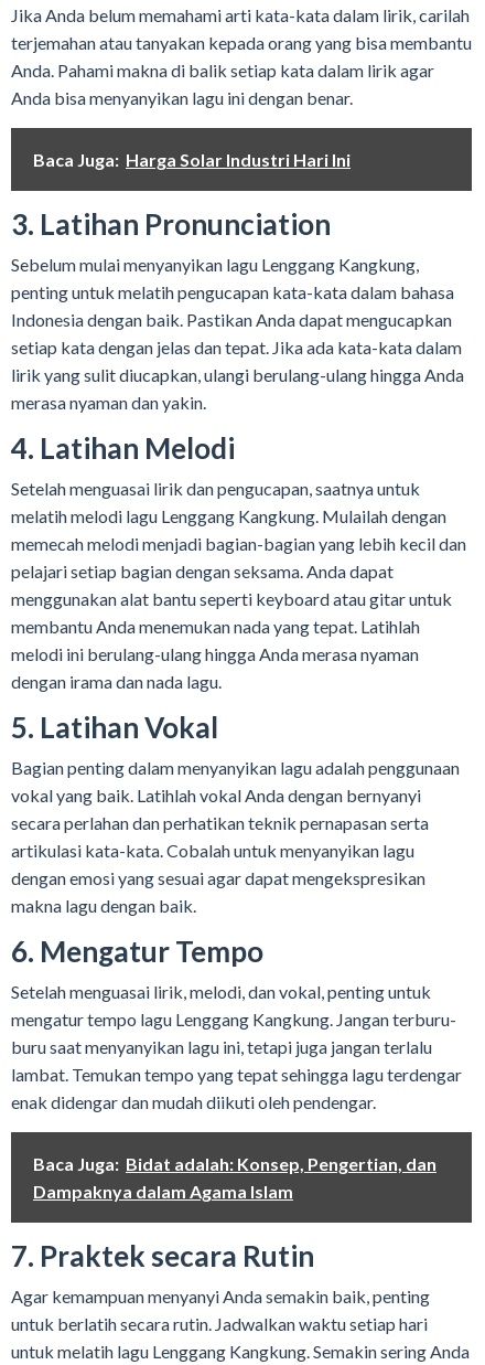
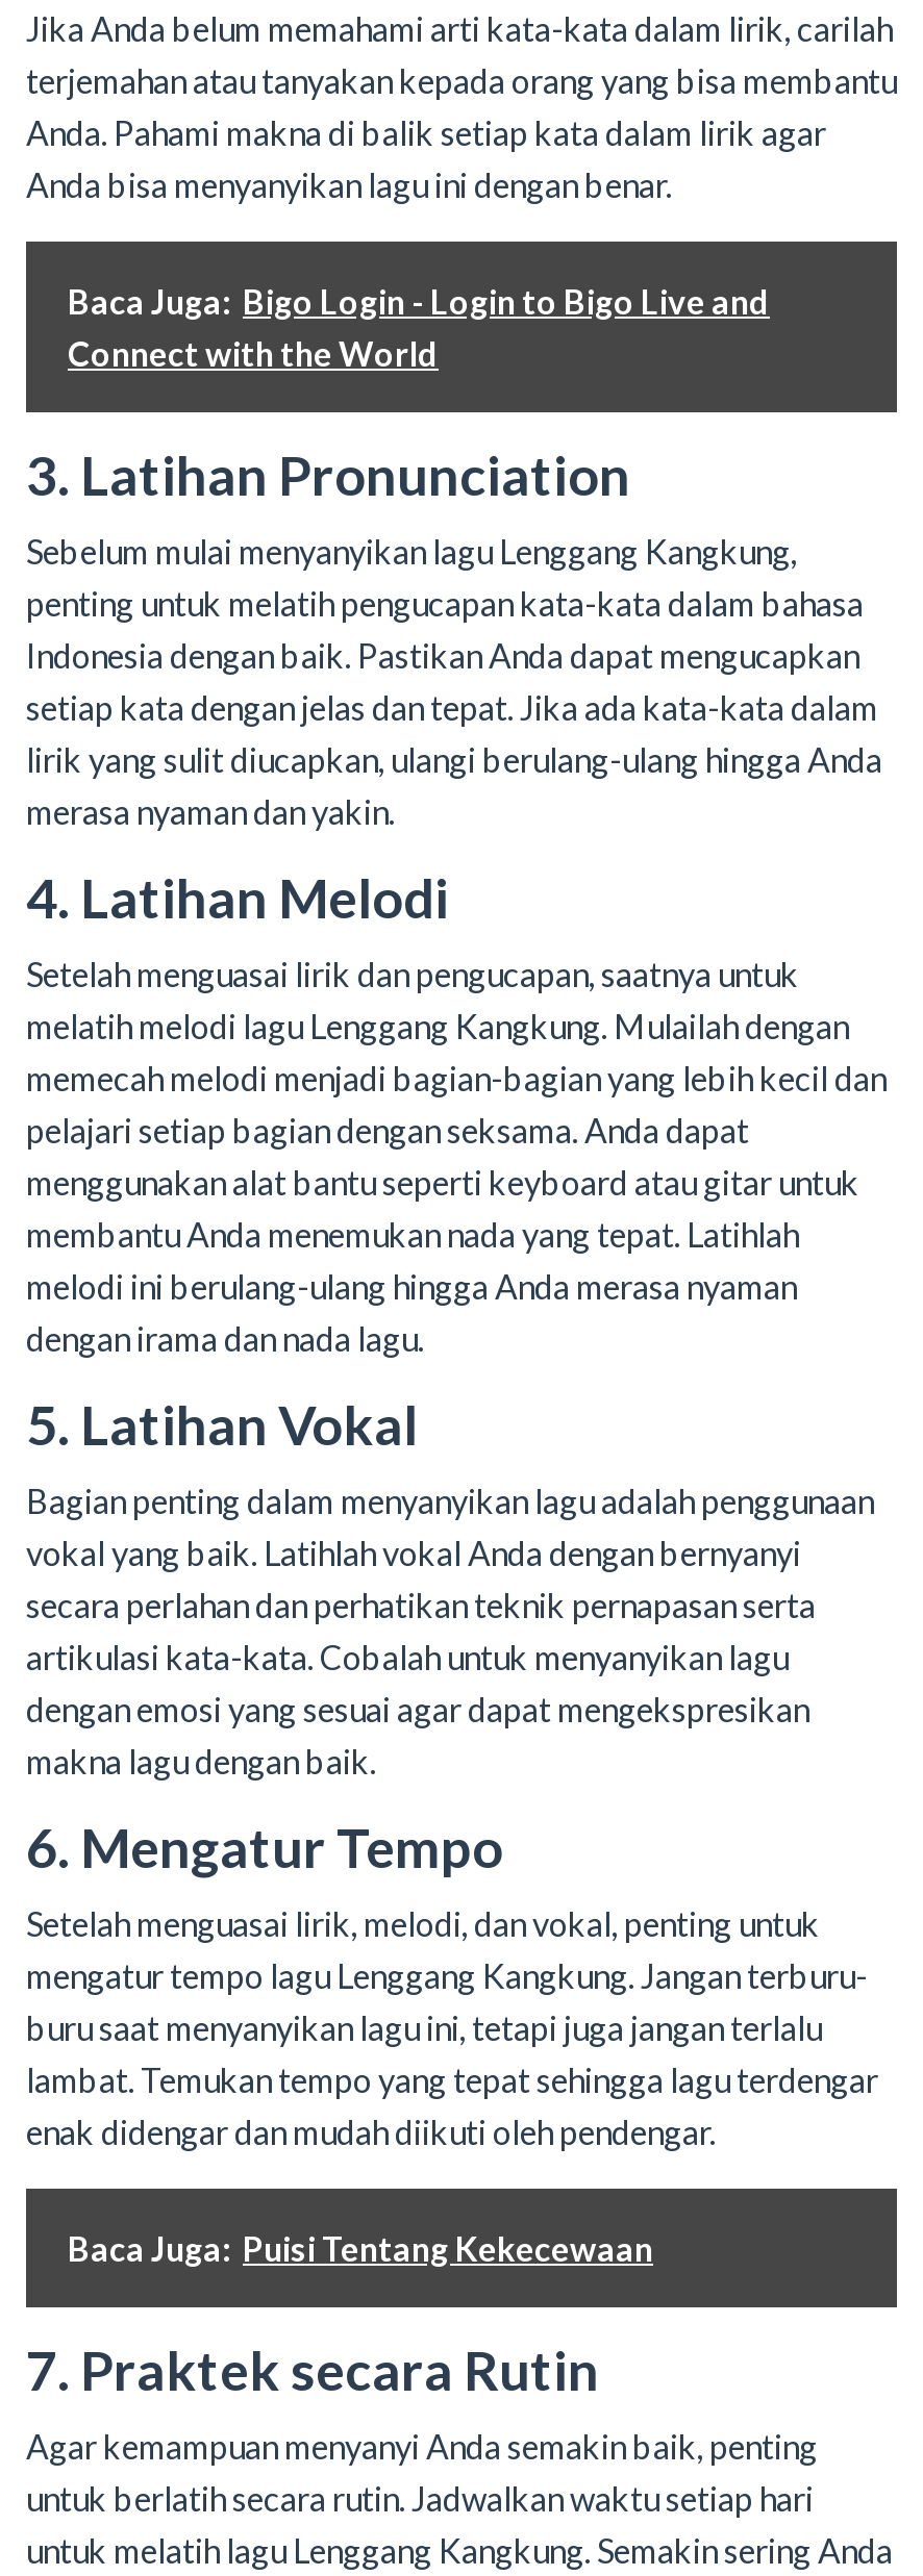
- Baca Juga: Harga Solar Industri Hari Ini
+ Baca Juga: Bigo Login - Login to Bigo Live and
+ Connect with the World

moved down: 3. Latihan Pronunciation | Sebelum mulai menyanyikan lagu Lenggang Kangkung, | penting untuk melatih pengucapan kata-kata dalam bahasa | ... | lambat. Temukan tempo yang tepat sehingga lagu terdengar | enak didengar dan mudah diikuti oleh pendengar.

- Baca Juga: Bidat adalah: Konsep, Pengertian, dan
- Dampaknya dalam Agama Islam
+ Baca Juga: Puisi Tentang Kekecewaan
